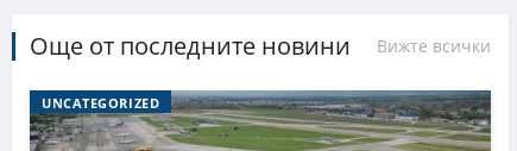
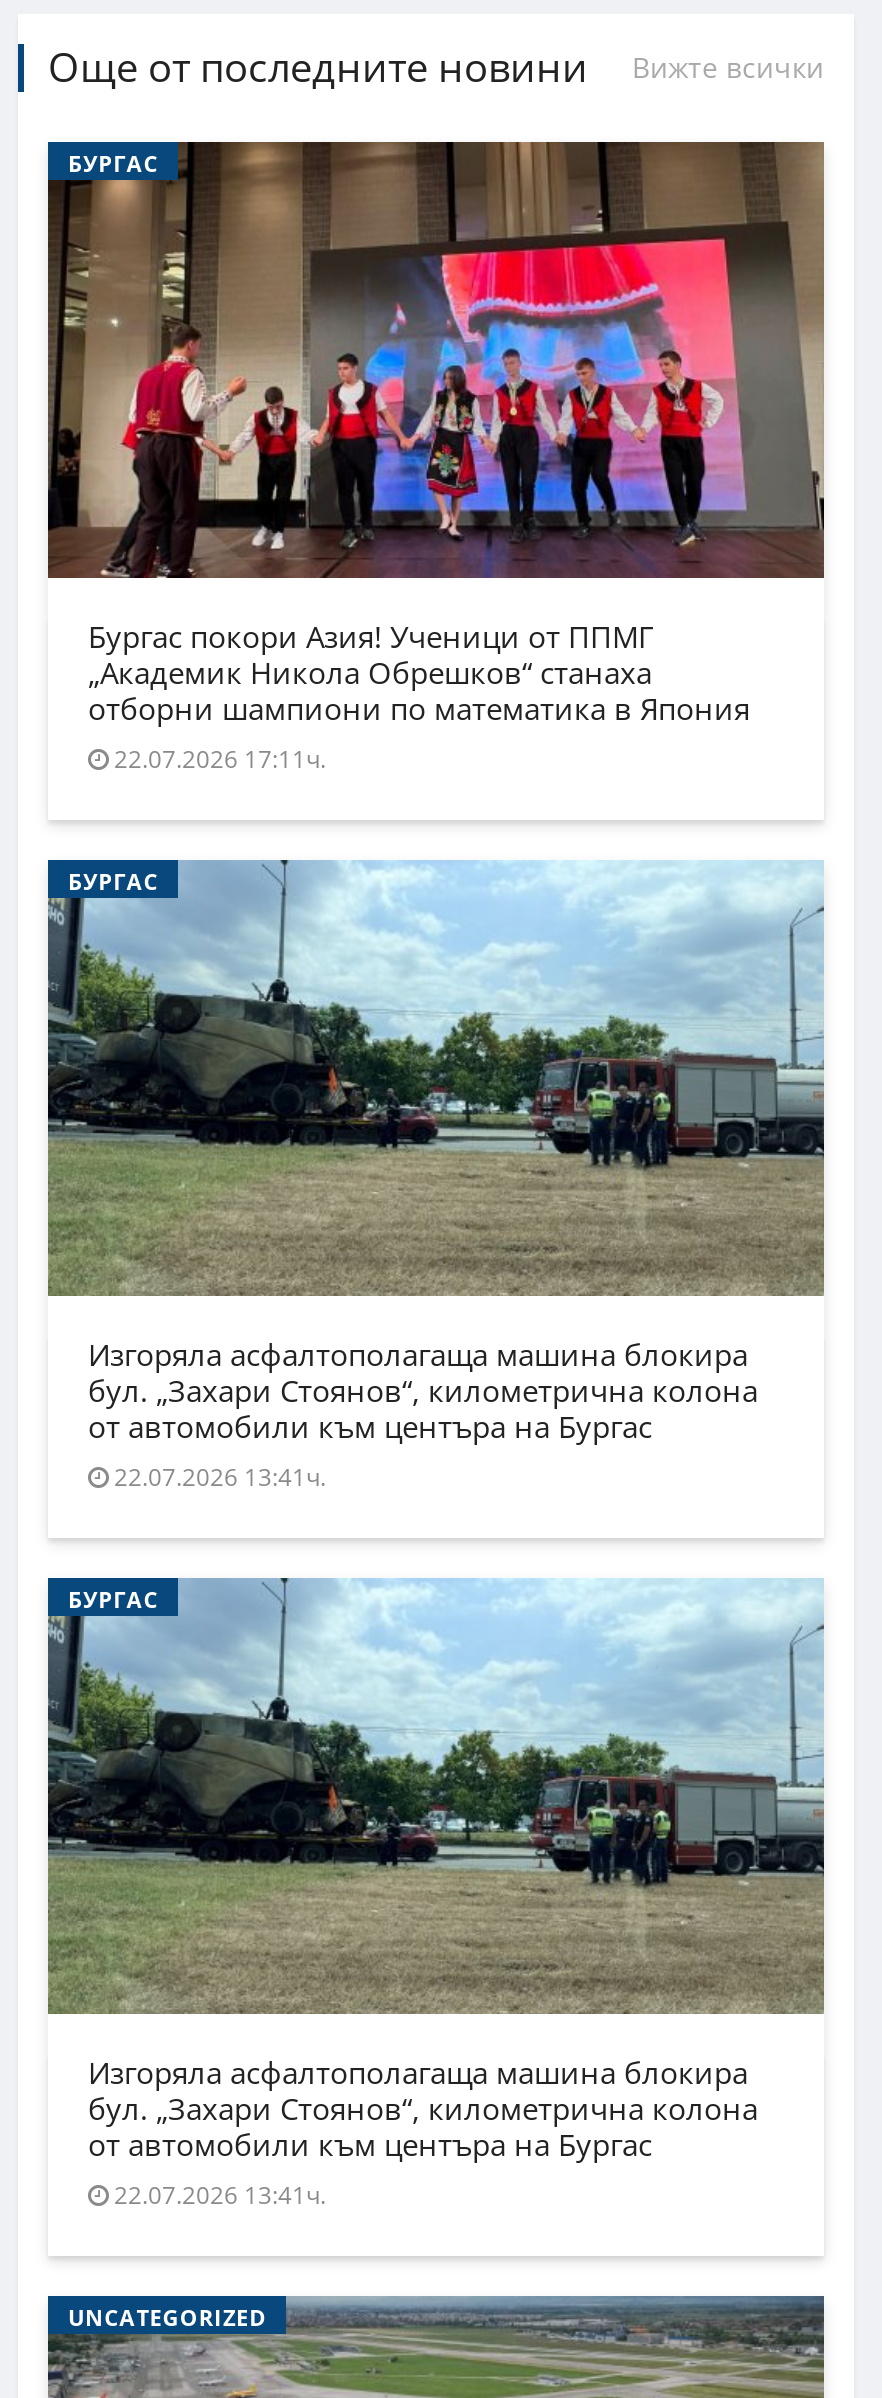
+ [image]
+ БУРГАС

+ [image]
+ БУРГАС

+ [image]
+ БУРГАС

+ Бургас покори Азия! Ученици от ППМГ
+ „Академик Никола Обрешков“ станаха
+ отборни шампиони по математика в Япония
+ 22.07.2026 17:11ч.

+ Изгоряла асфалтополагаща машина блокира
+ бул. „Захари Стоянов“, километрична колона
+ от автомобили към центъра на Бургас
+ 22.07.2026 13:41ч.

+ Изгоряла асфалтополагаща машина блокира
+ бул. „Захари Стоянов“, километрична колона
+ от автомобили към центъра на Бургас
+ 22.07.2026 13:41ч.
